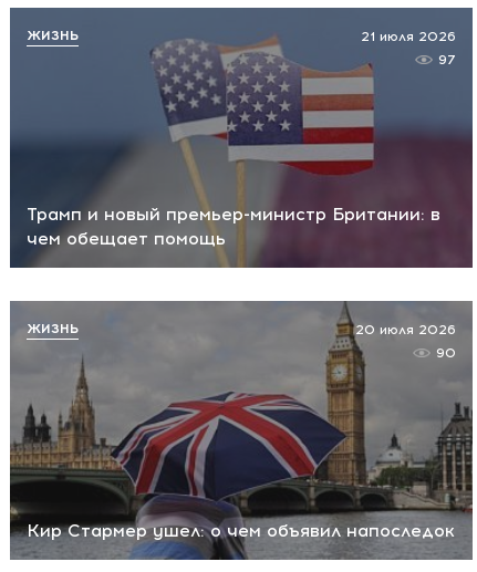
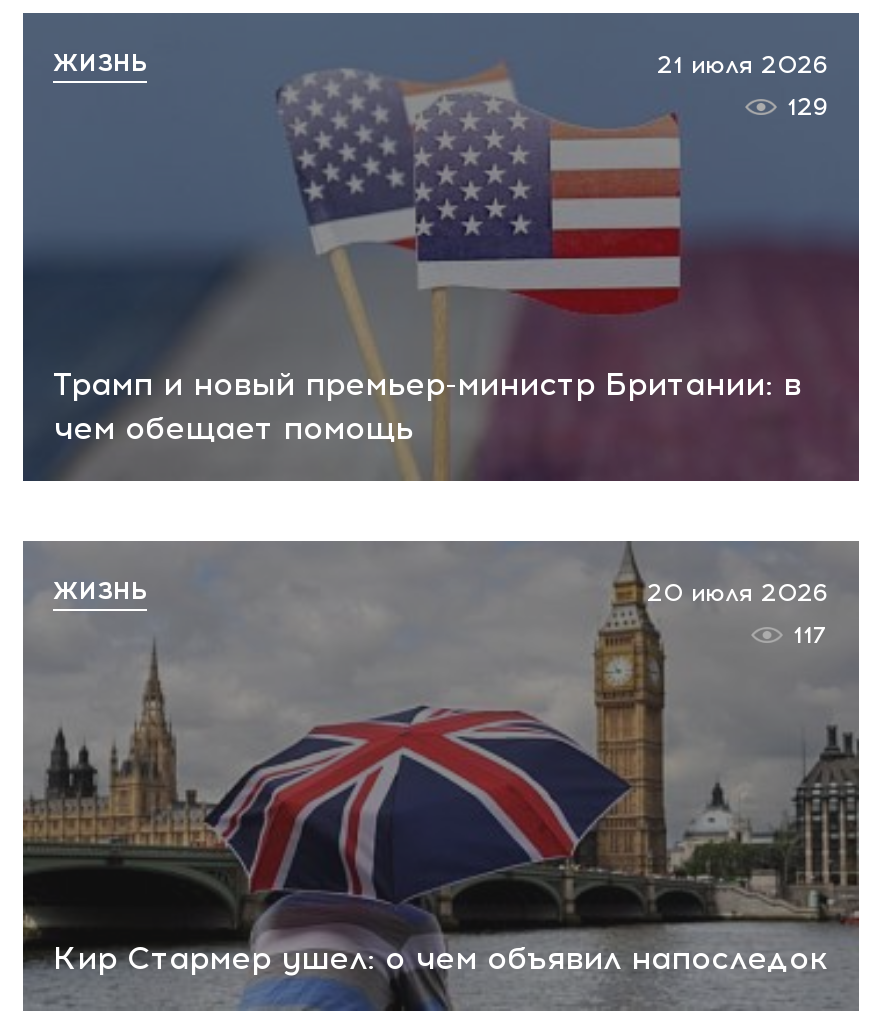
- 97
+ 129

- 90
+ 117
